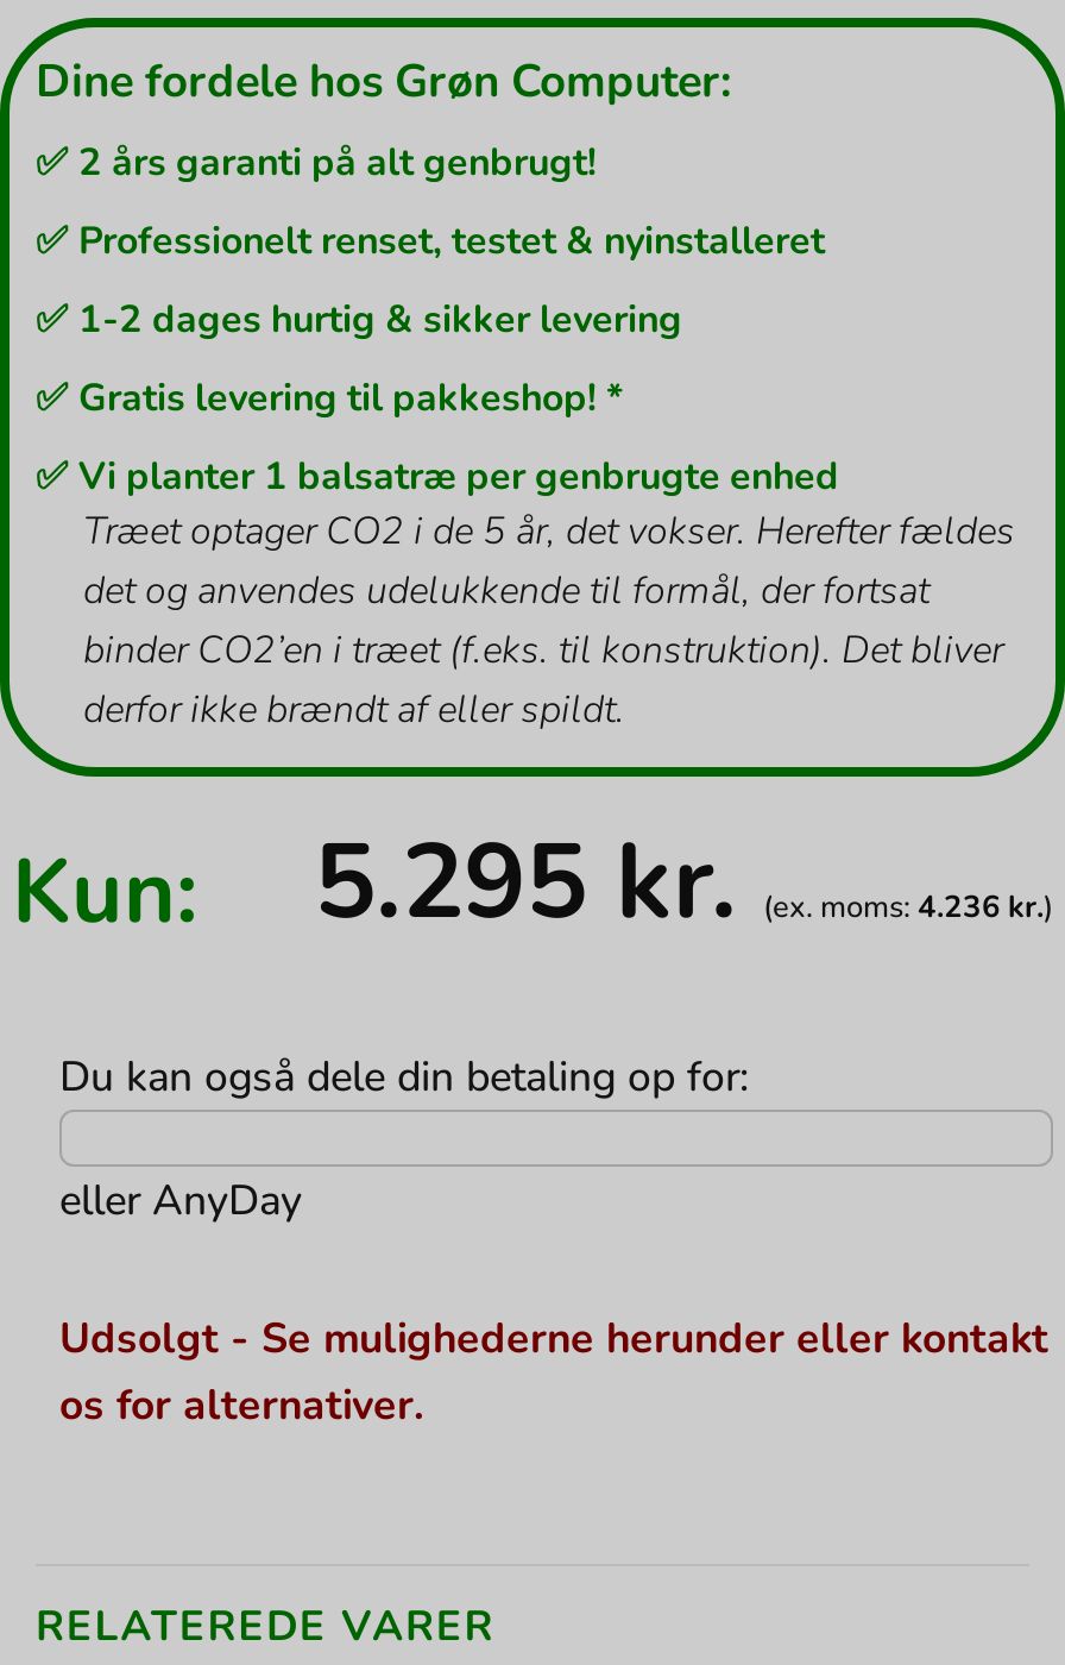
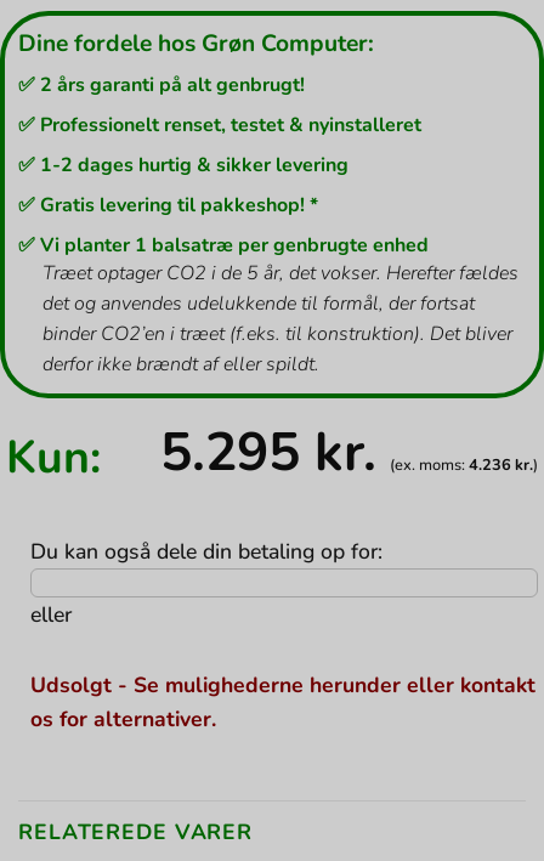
- eller AnyDay
+ eller
